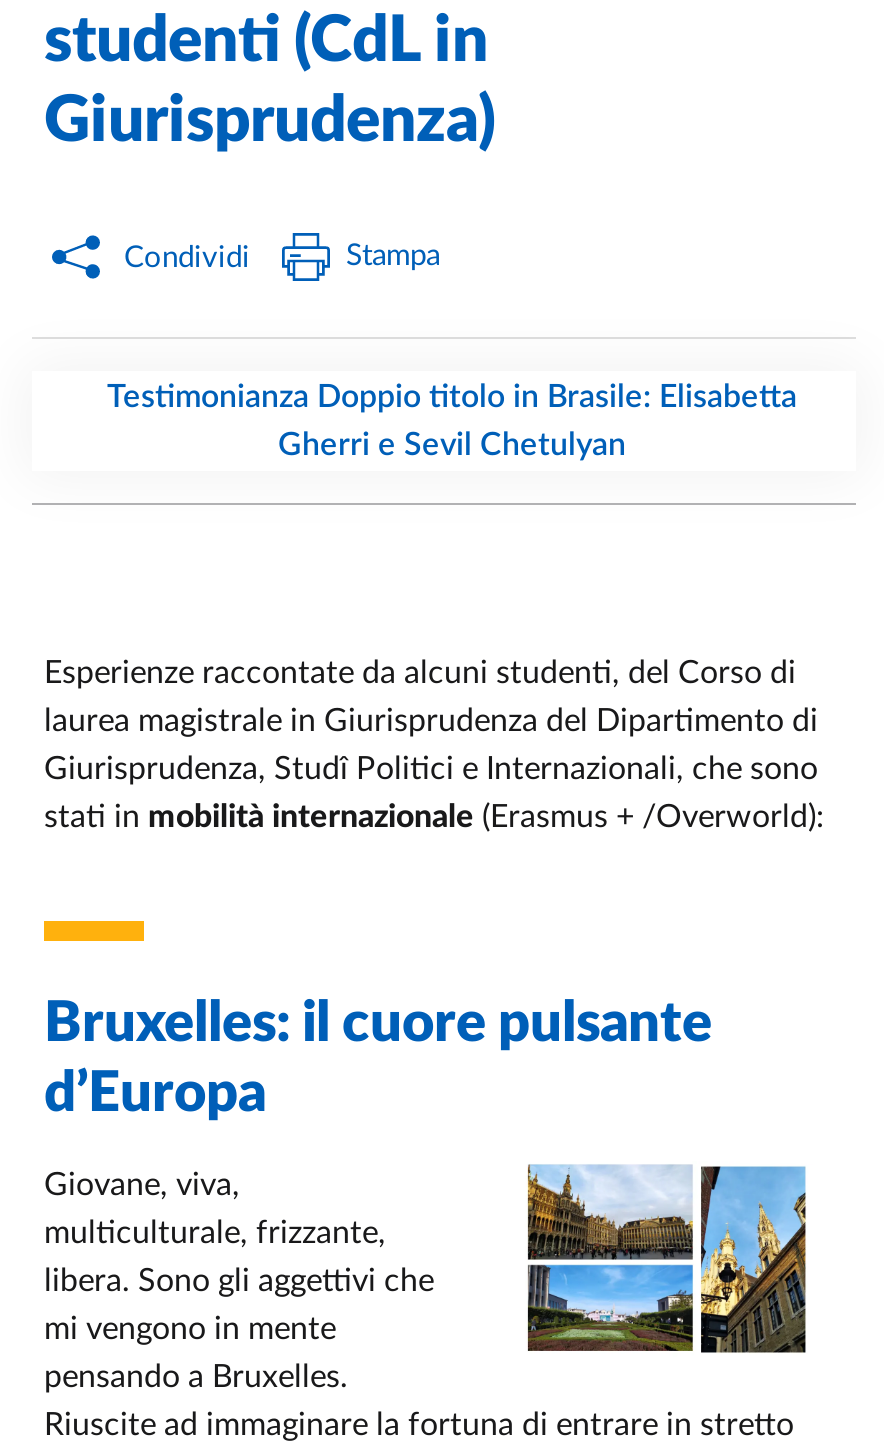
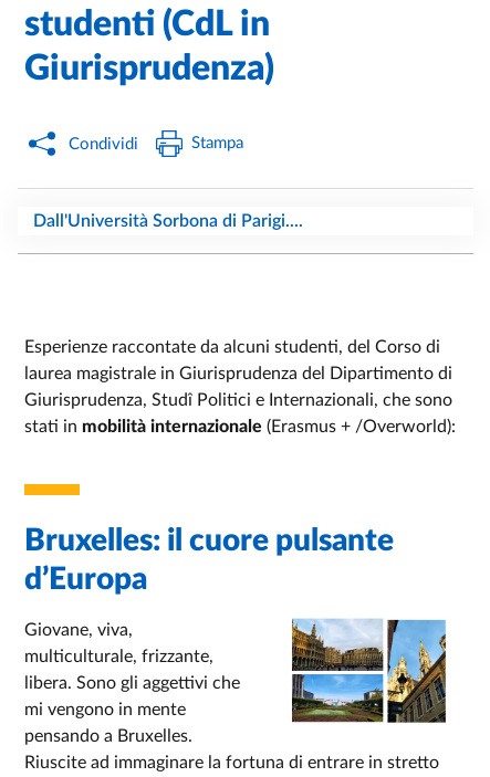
- Testimonianza Doppio titolo in Brasile: Elisabetta
- Gherri e Sevil Chetulyan
+ Dall'Università Sorbona di Parigi....
